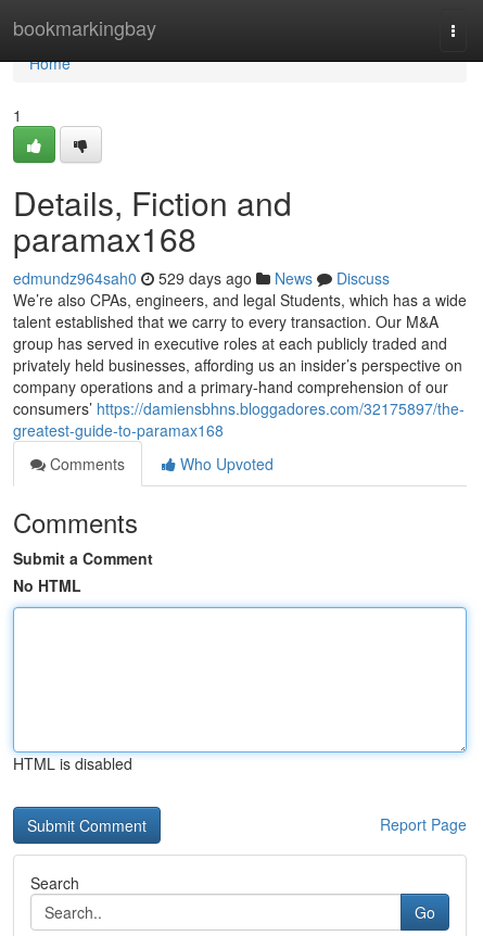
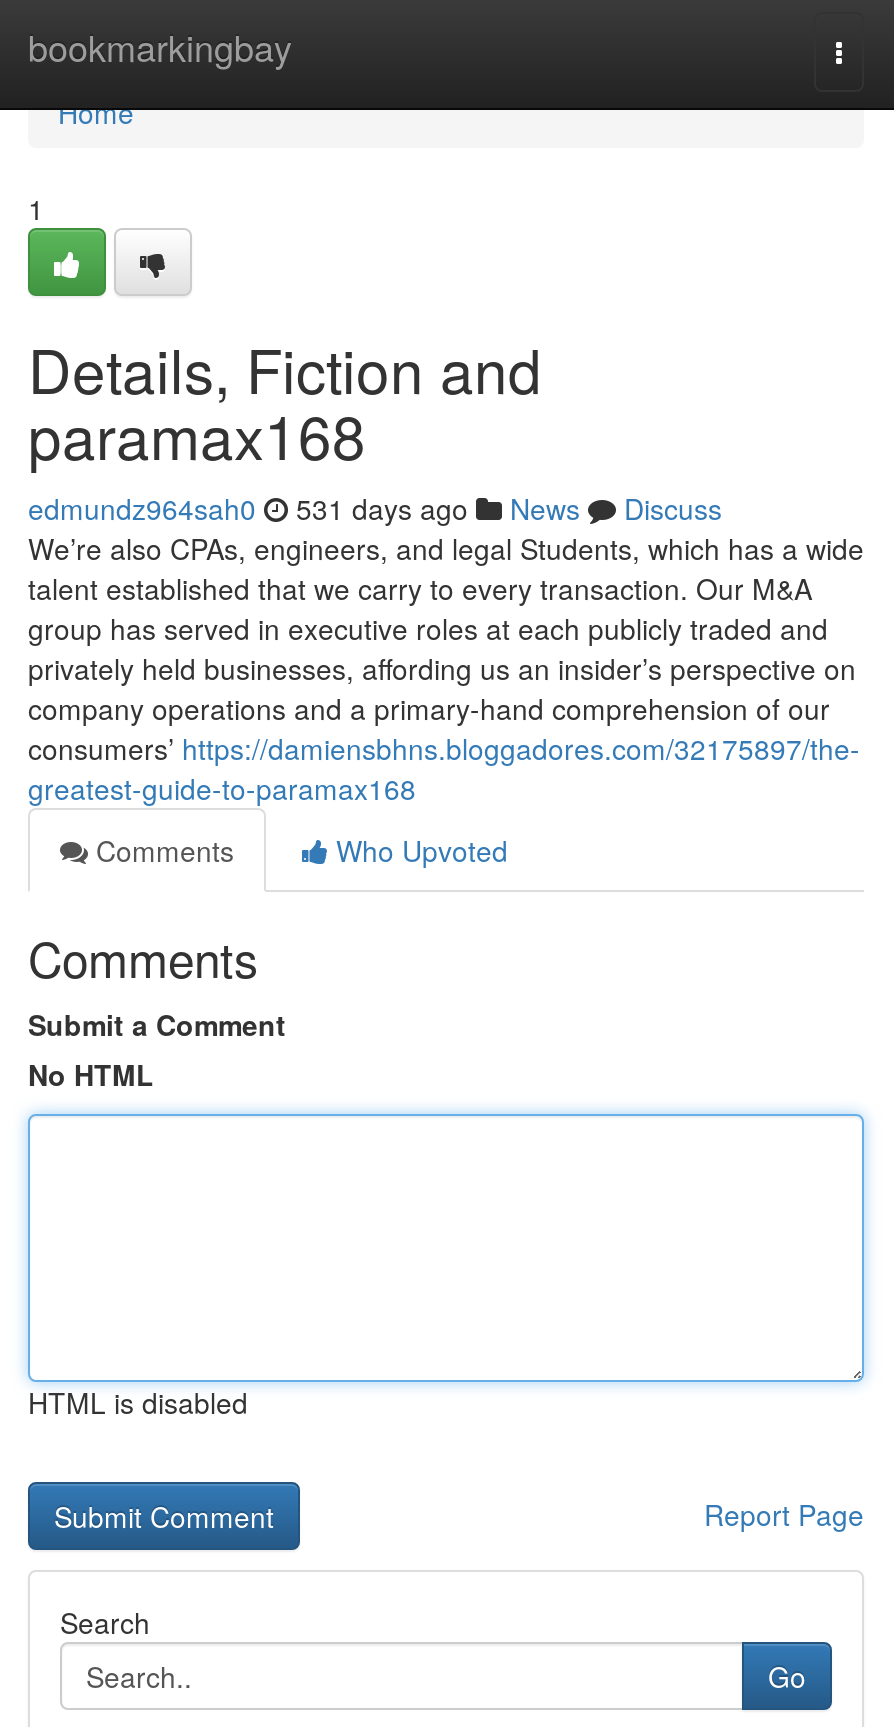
- edmundz964sah0 529 days ago News Discuss
+ edmundz964sah0 531 days ago News Discuss
